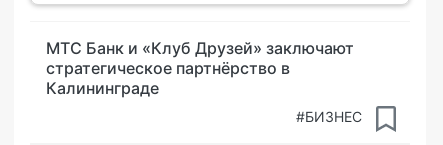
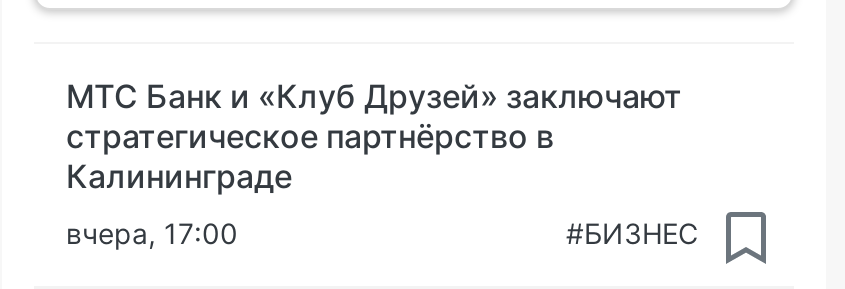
+ вчера, 17:00
